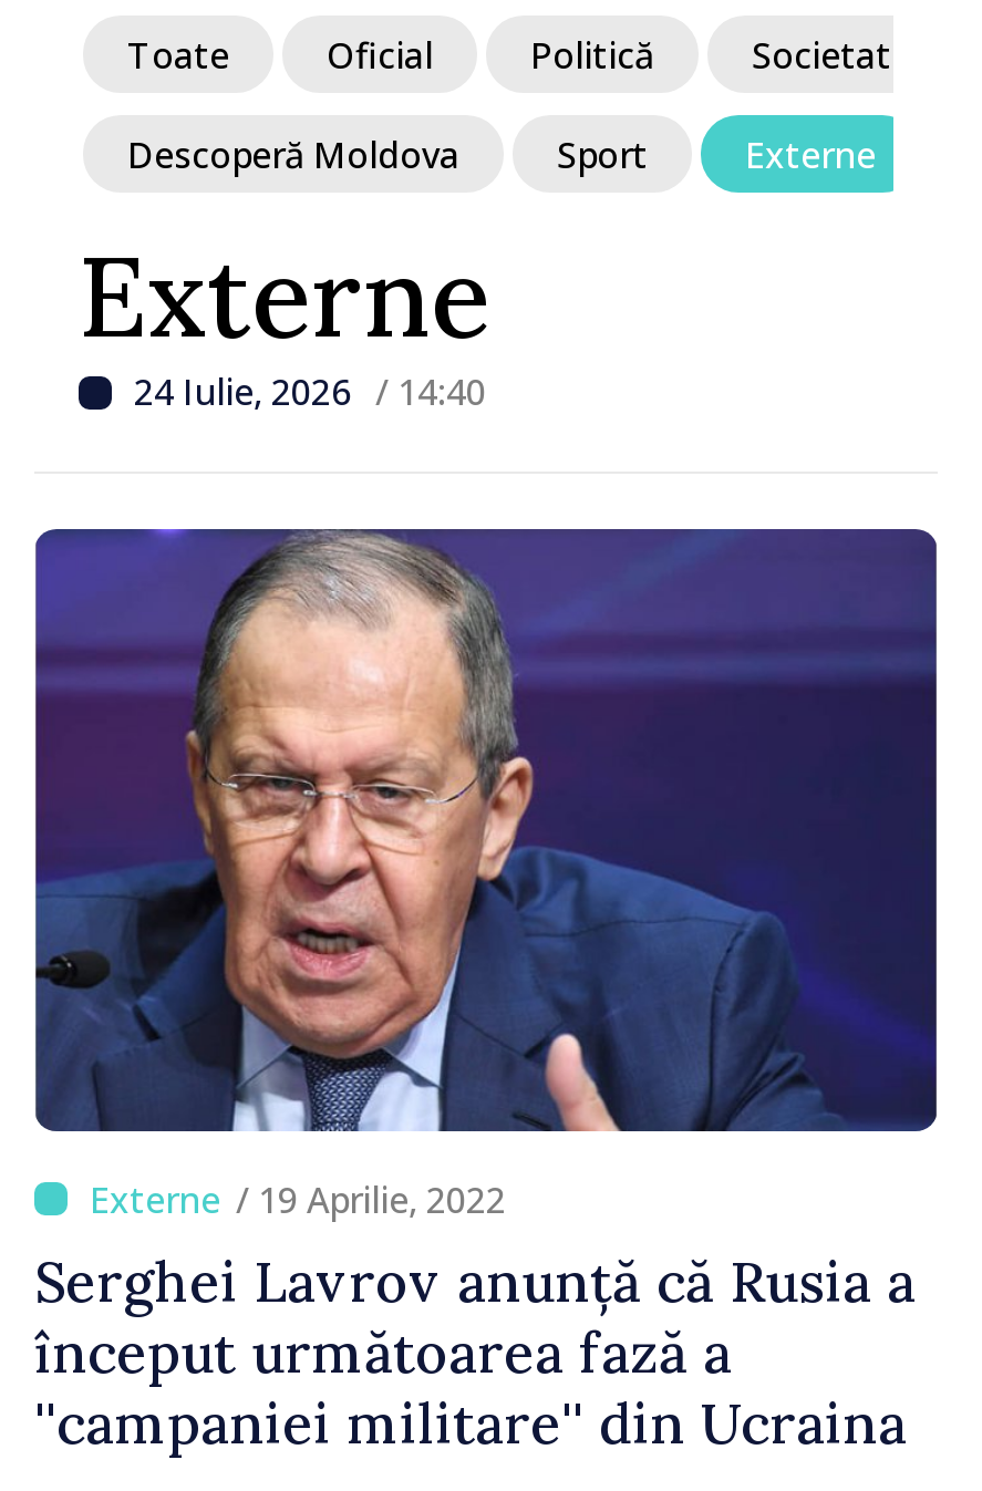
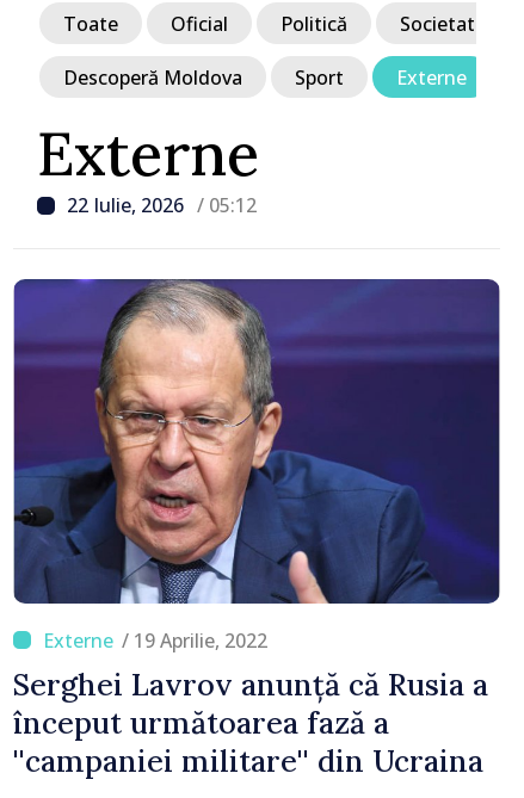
- 24 Iulie, 2026 / 14:40
+ 22 Iulie, 2026 / 05:12
